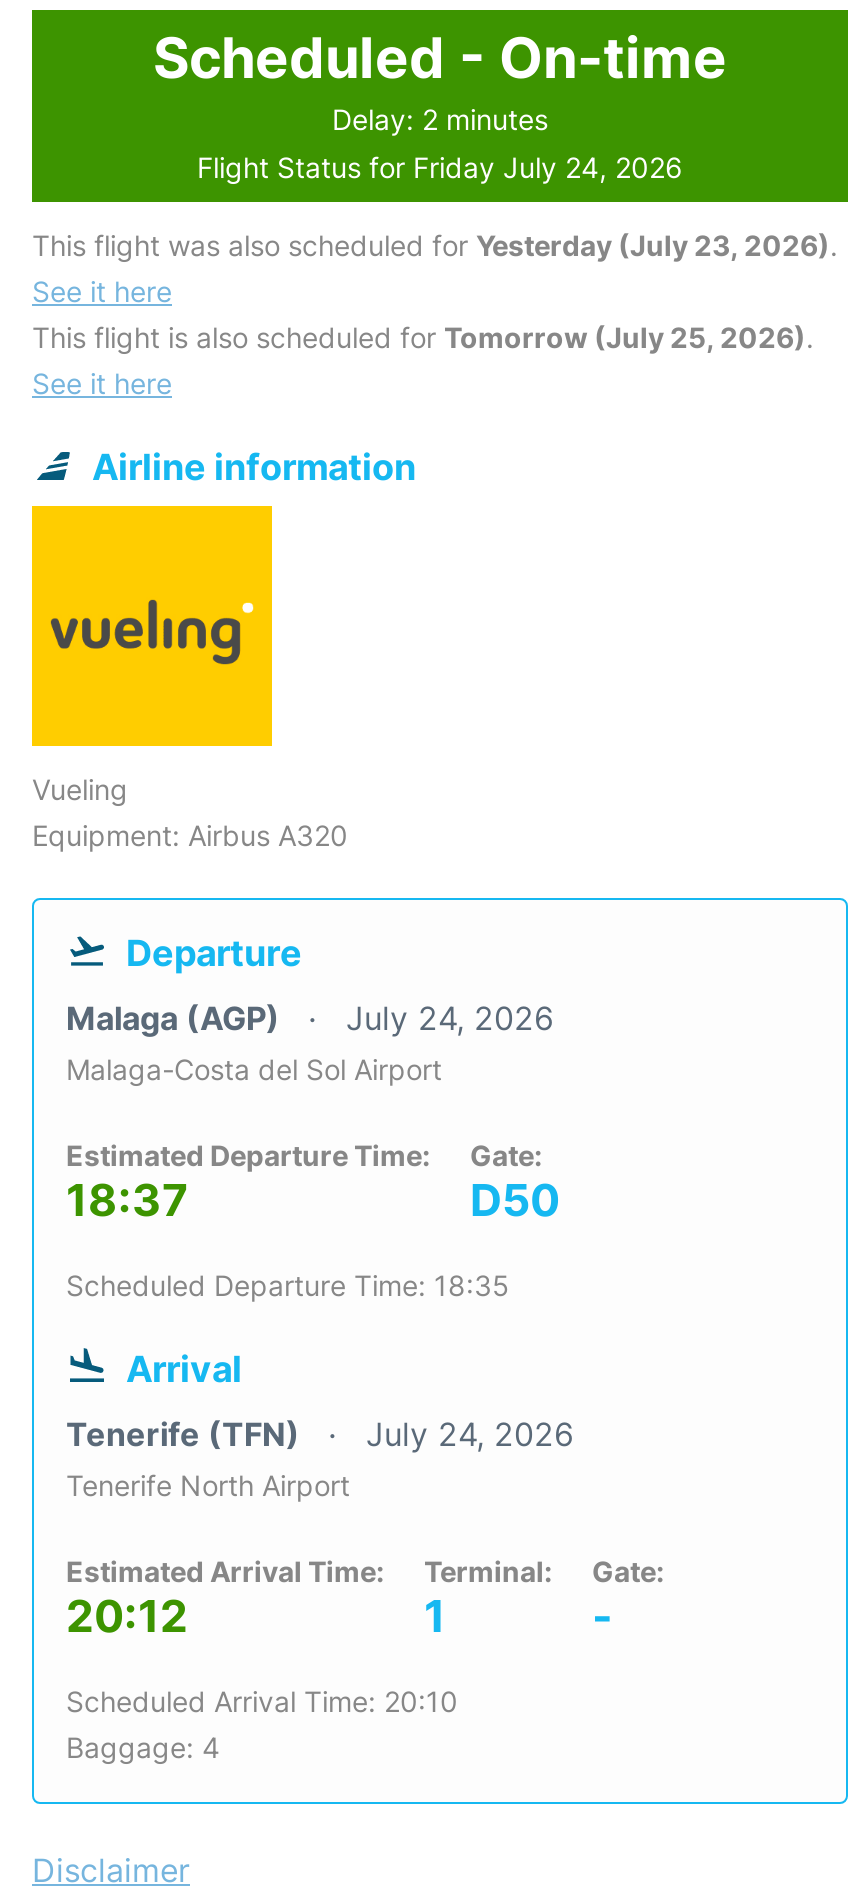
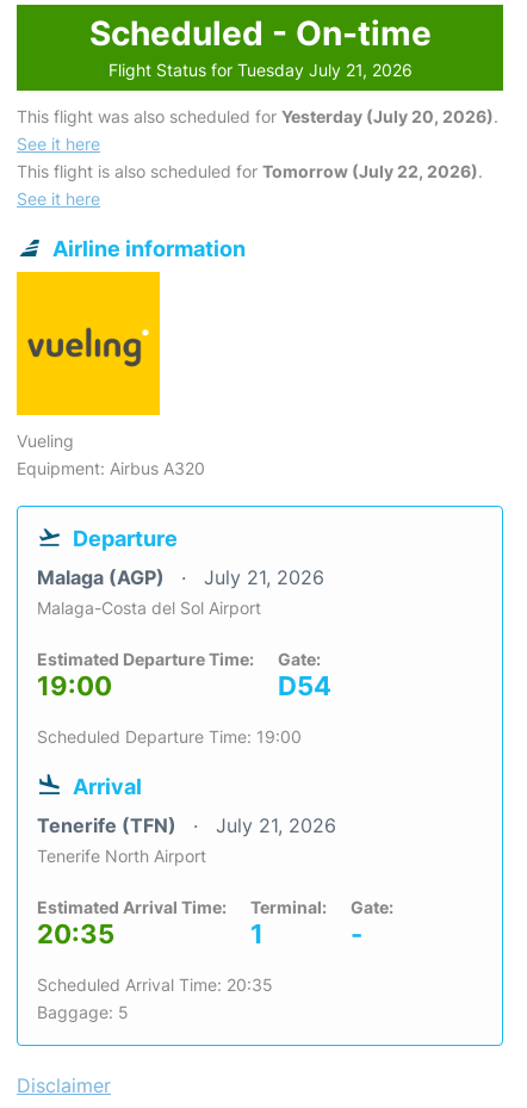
- Delay: 2 minutes
- Flight Status for Friday July 24, 2026
+ Flight Status for Tuesday July 21, 2026

- This flight was also scheduled for Yesterday (July 23, 2026).
+ This flight was also scheduled for Yesterday (July 20, 2026).

- This flight is also scheduled for Tomorrow (July 25, 2026).
+ This flight is also scheduled for Tomorrow (July 22, 2026).

- Malaga (AGP) July 24, 2026
+ Malaga (AGP) July 21, 2026

- 18:37
+ 19:00

- D50
+ D54

- Scheduled Departure Time: 18:35
+ Scheduled Departure Time: 19:00

- Tenerife (TFN) July 24, 2026
+ Tenerife (TFN) July 21, 2026

- 20:12
+ 20:35

- Scheduled Arrival Time: 20:10
+ Scheduled Arrival Time: 20:35

- Baggage: 4
+ Baggage: 5
